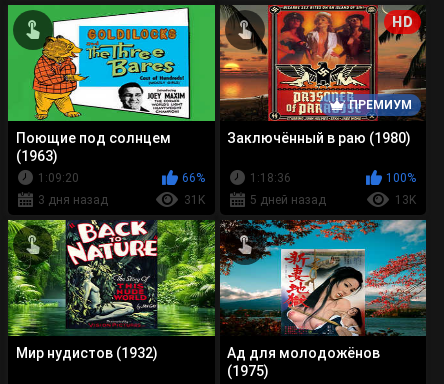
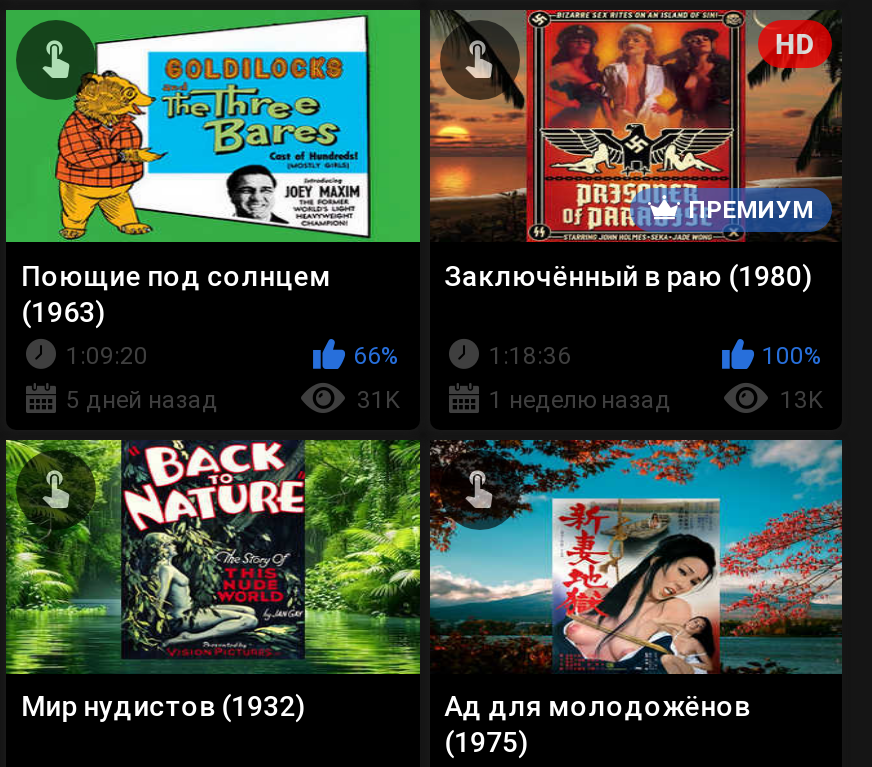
- 3 дня назад
+ 5 дней назад

- 5 дней назад
+ 1 неделю назад
